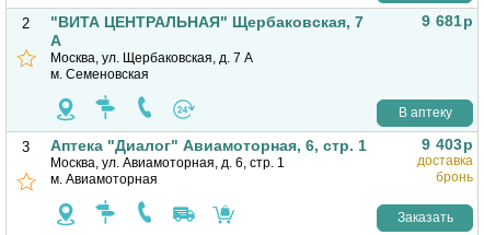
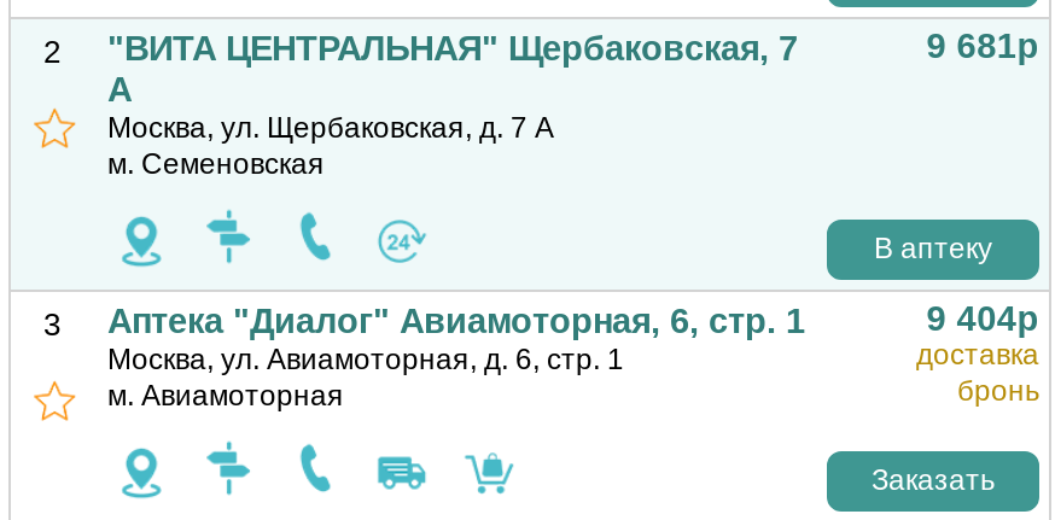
- 9 403р
+ 9 404р
